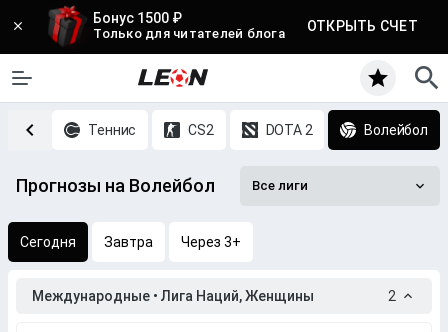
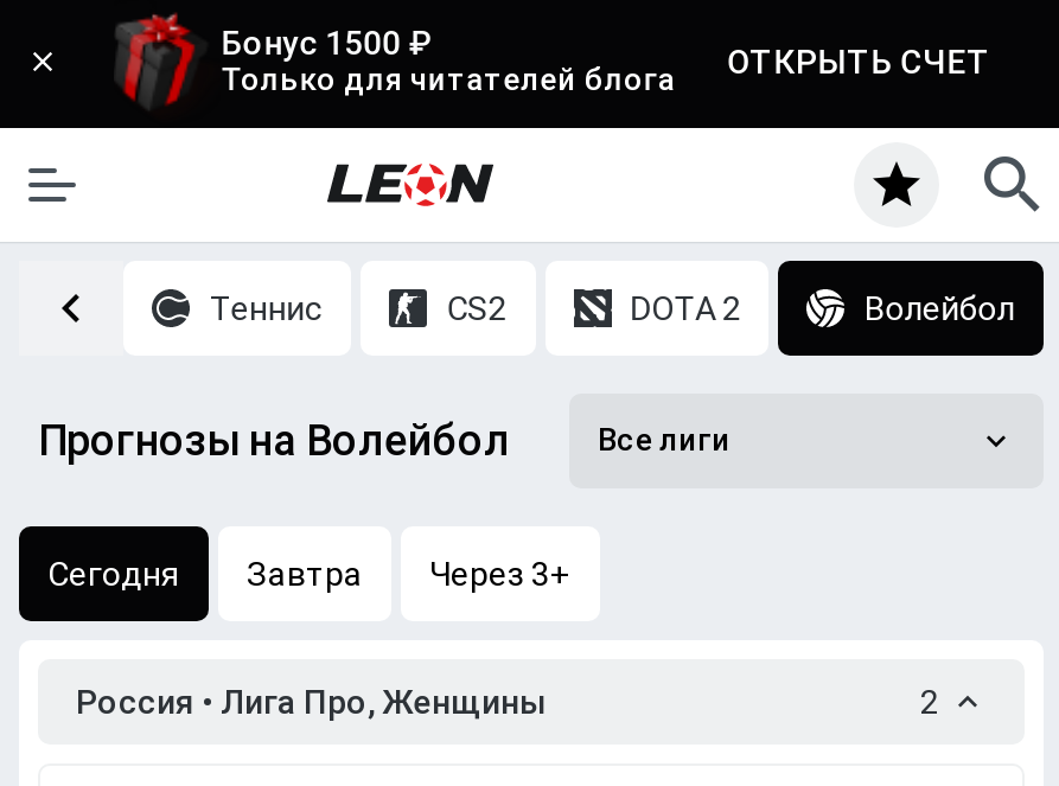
- Международные • Лига Наций, Женщины
+ Россия • Лига Про, Женщины
